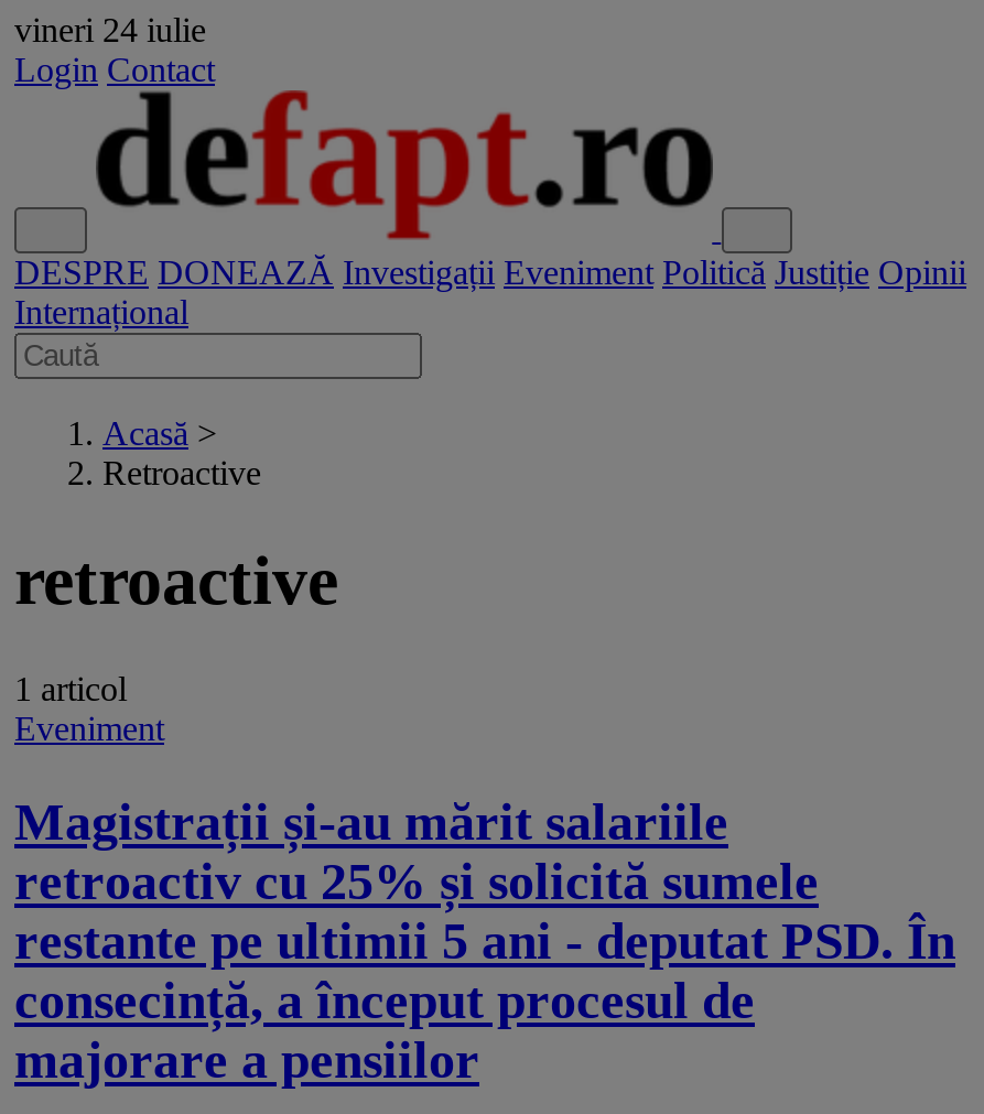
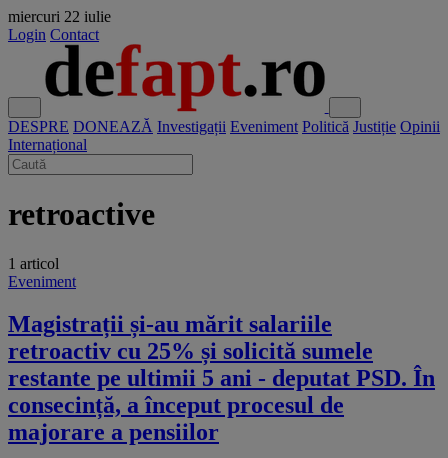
- vineri 24 iulie
+ miercuri 22 iulie

- Acasă >
- Retroactive
